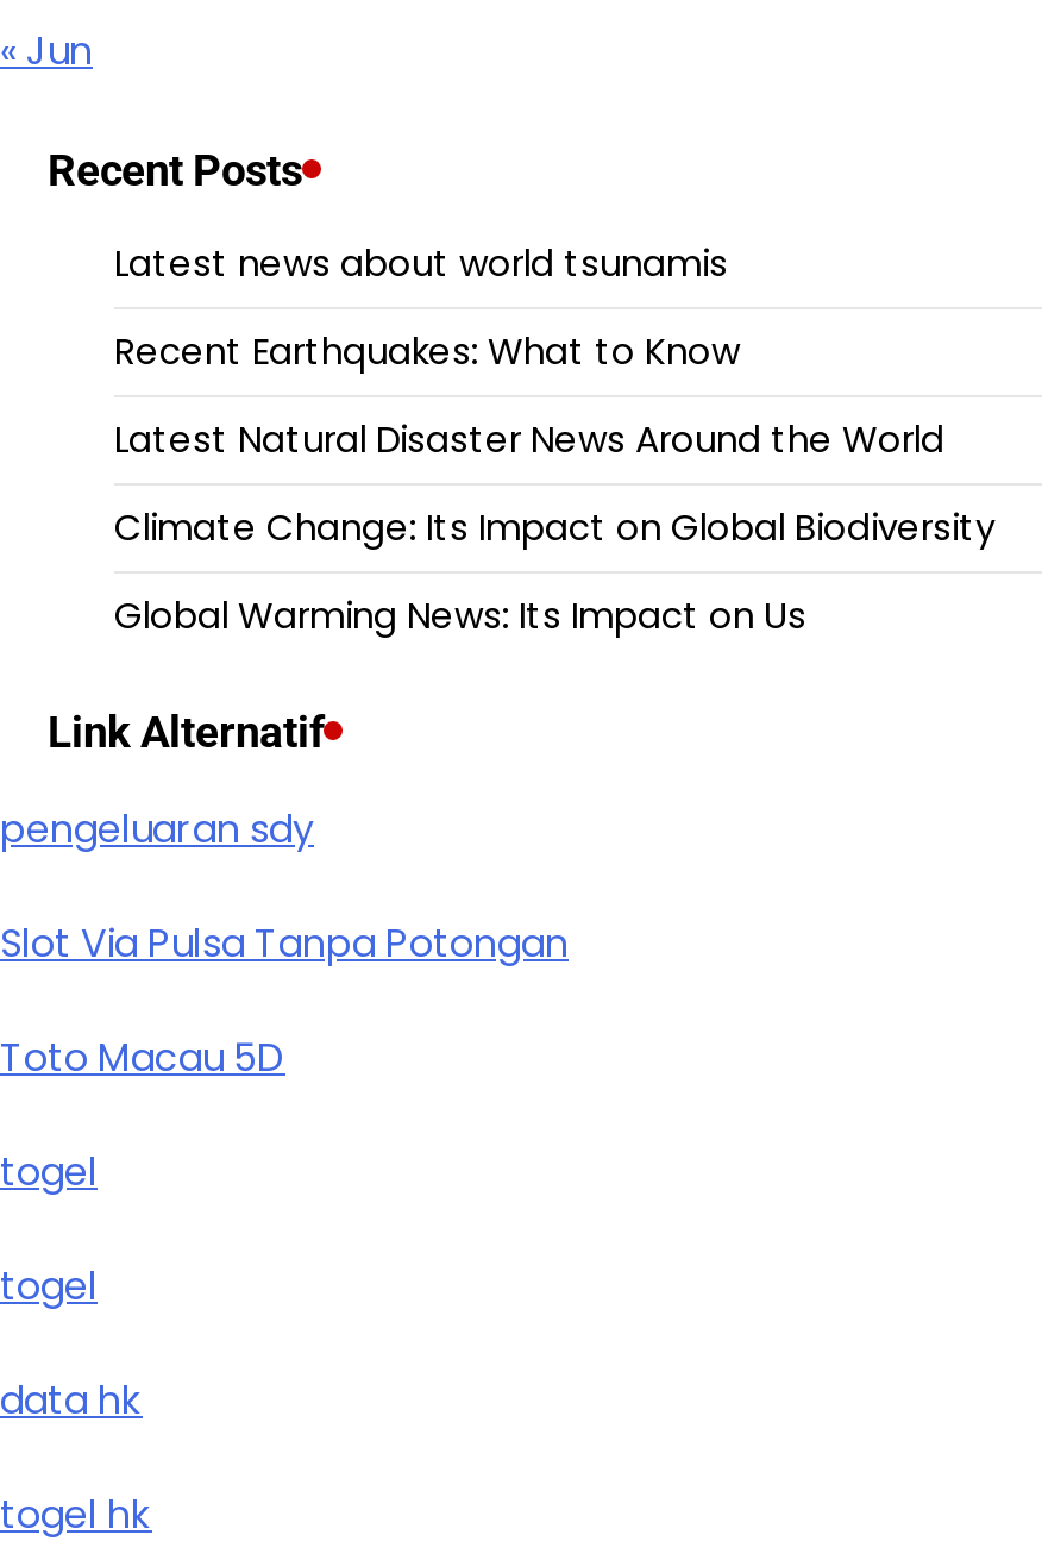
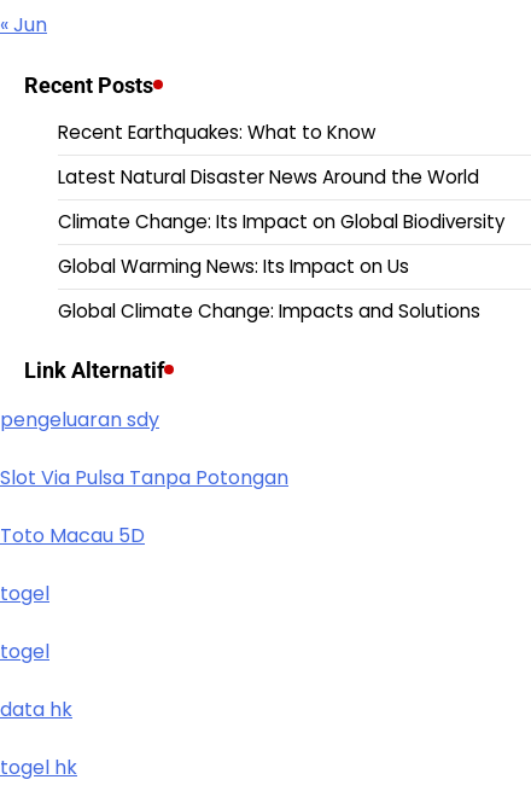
- Latest news about world tsunamis

moved up: Recent Earthquakes: What to Know | Latest Natural Disaster News Around the World | Climate Change: Its Impact on Global Biodiversity | Global Warming News: Its Impact on Us

+ Global Climate Change: Impacts and Solutions
